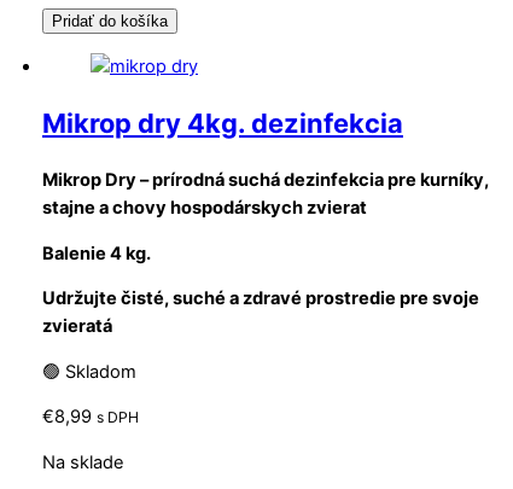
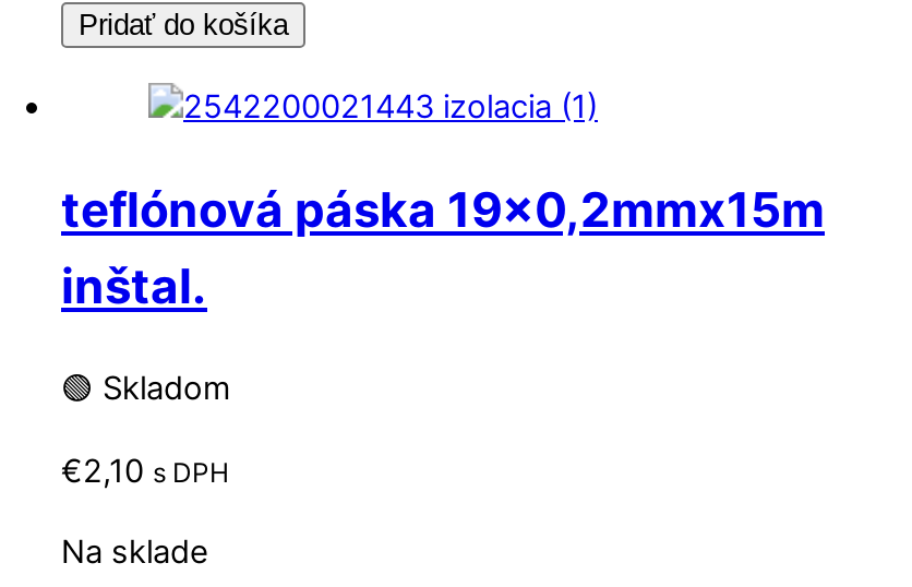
- Mikrop dry 4kg. dezinfekcia
- Mikrop Dry – prírodná suchá dezinfekcia pre kurníky,
- stajne a chovy hospodárskych zvierat
- Balenie 4 kg.
- Udržujte čisté, suché a zdravé prostredie pre svoje
- zvieratá
+ teflónová páska 19×0,2mmx15m
+ inštal.

- €8,99 s DPH
+ €2,10 s DPH
